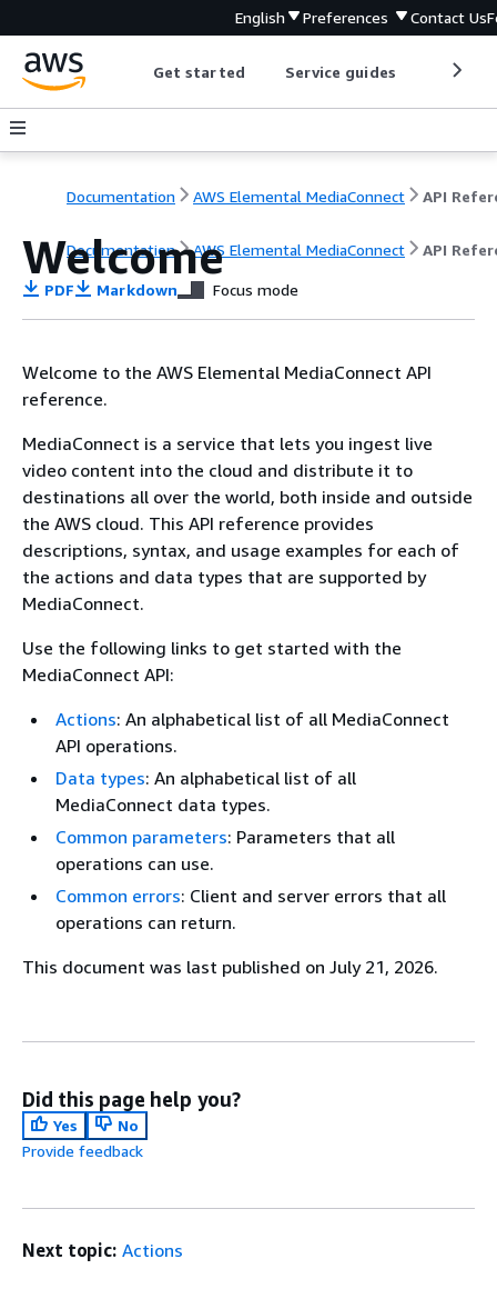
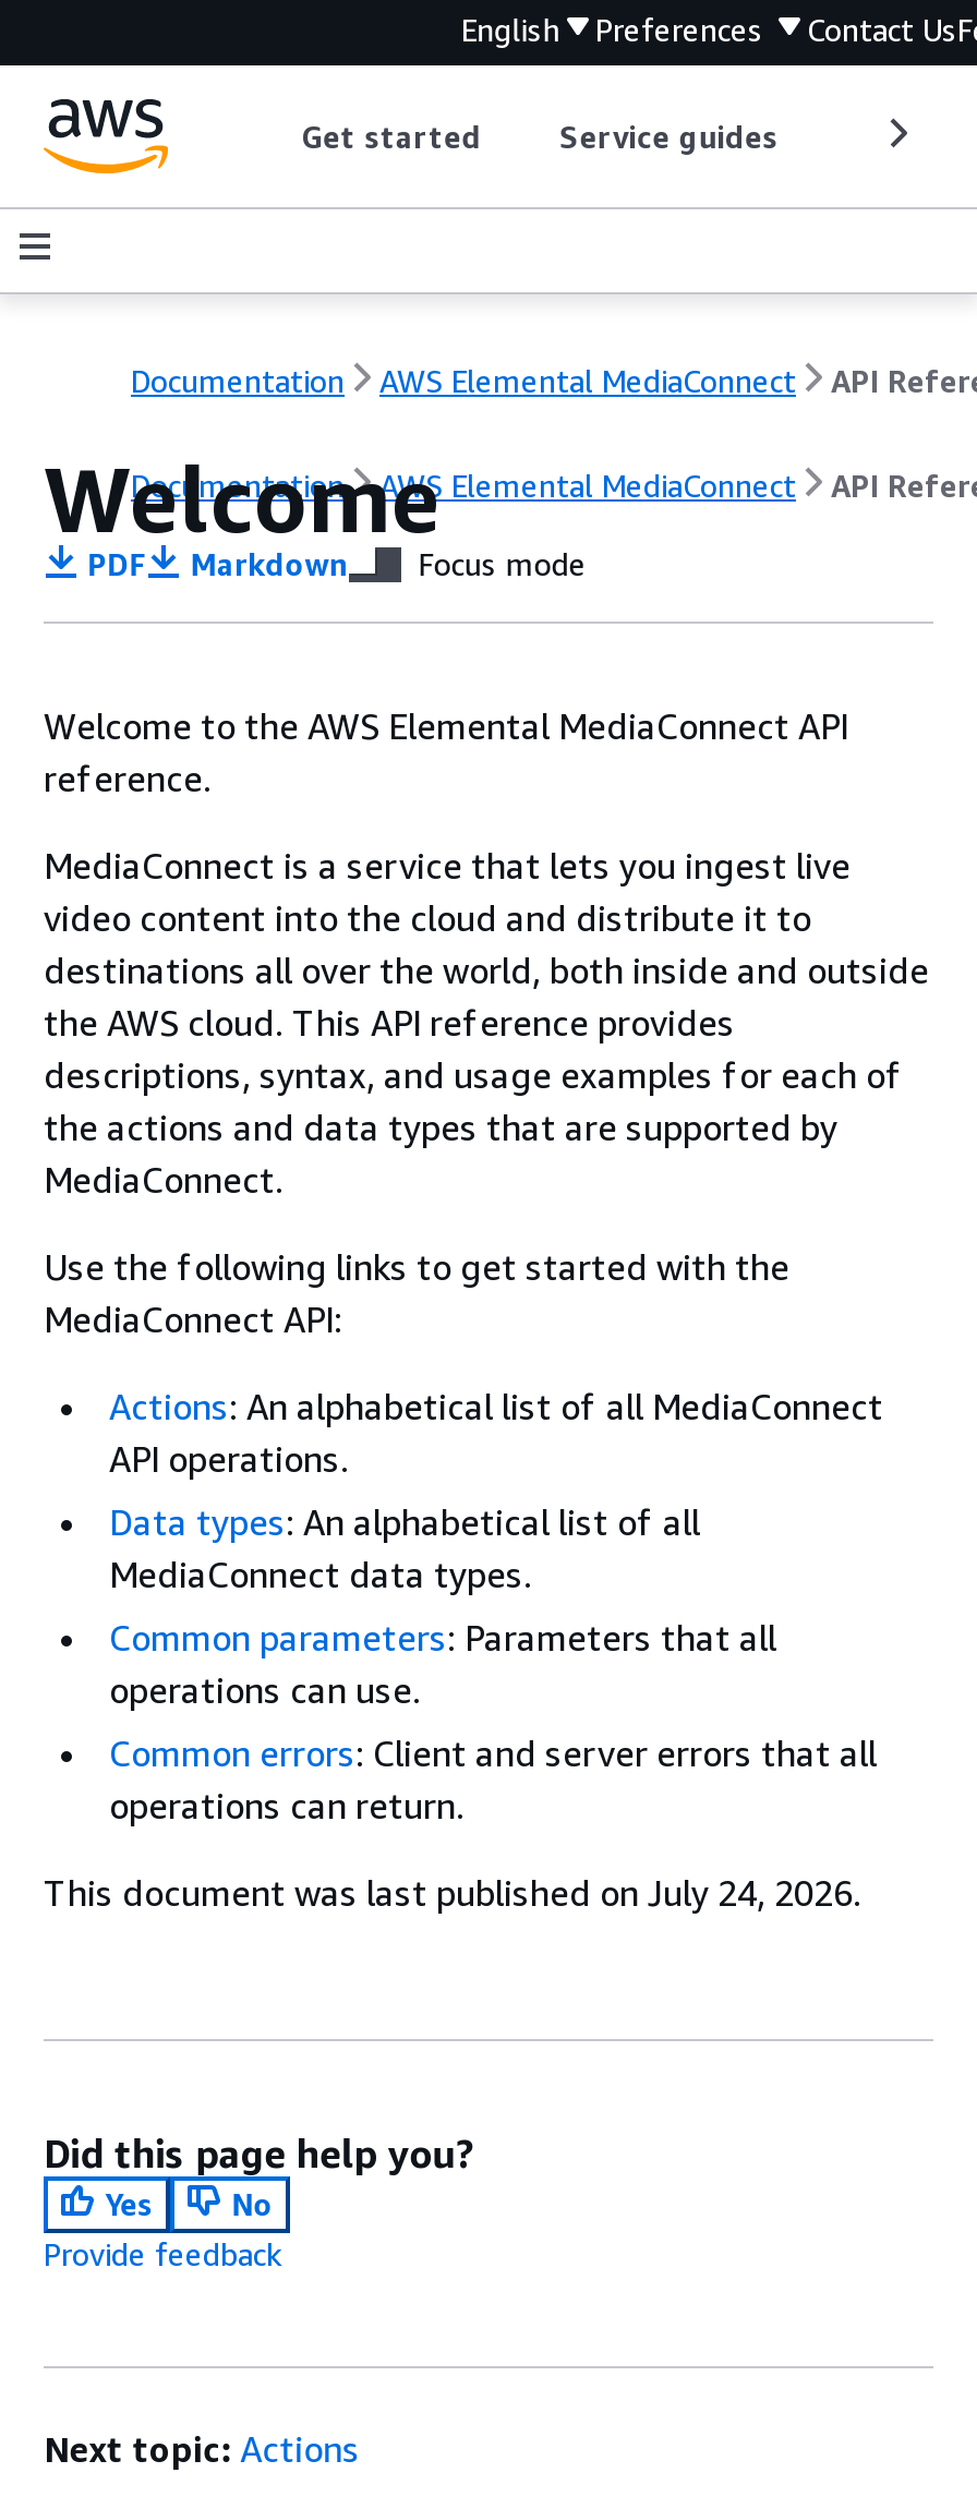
- This document was last published on July 21, 2026.
+ This document was last published on July 24, 2026.
